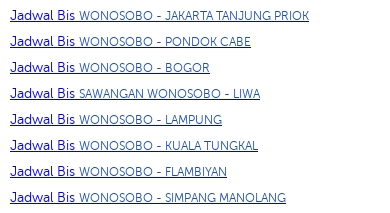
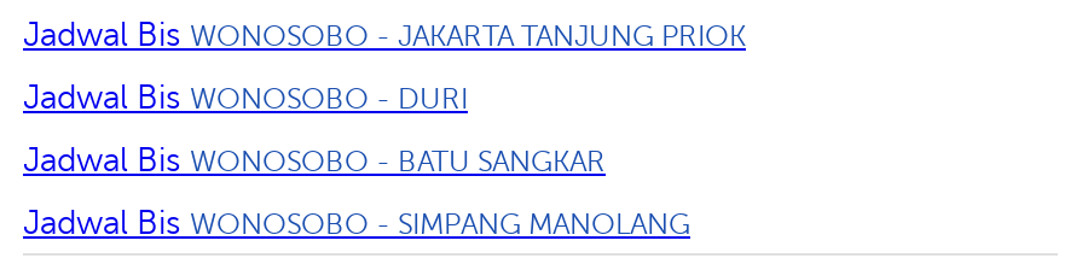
- Jadwal Bis WONOSOBO - PONDOK CABE
- Jadwal Bis WONOSOBO - BOGOR
- Jadwal Bis SAWANGAN WONOSOBO - LIWA
- Jadwal Bis WONOSOBO - LAMPUNG
- Jadwal Bis WONOSOBO - KUALA TUNGKAL
- Jadwal Bis WONOSOBO - FLAMBIYAN
+ Jadwal Bis WONOSOBO - DURI
+ Jadwal Bis WONOSOBO - BATU SANGKAR
